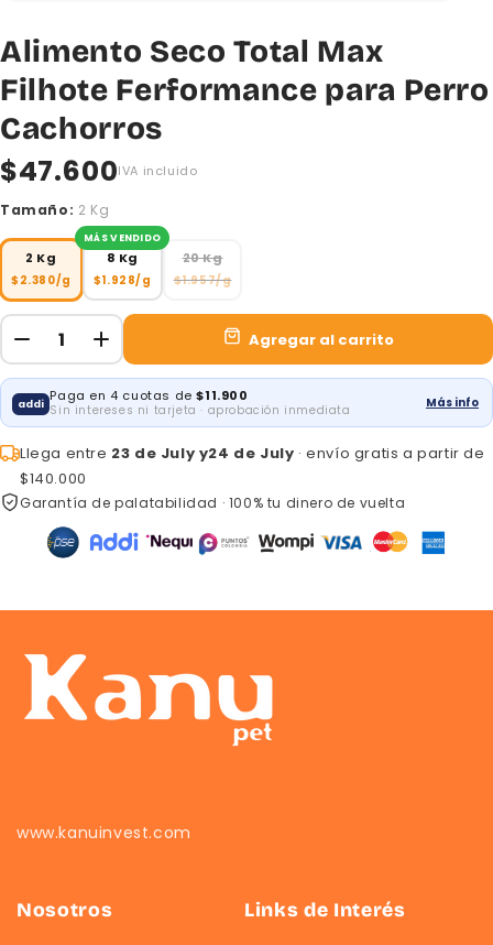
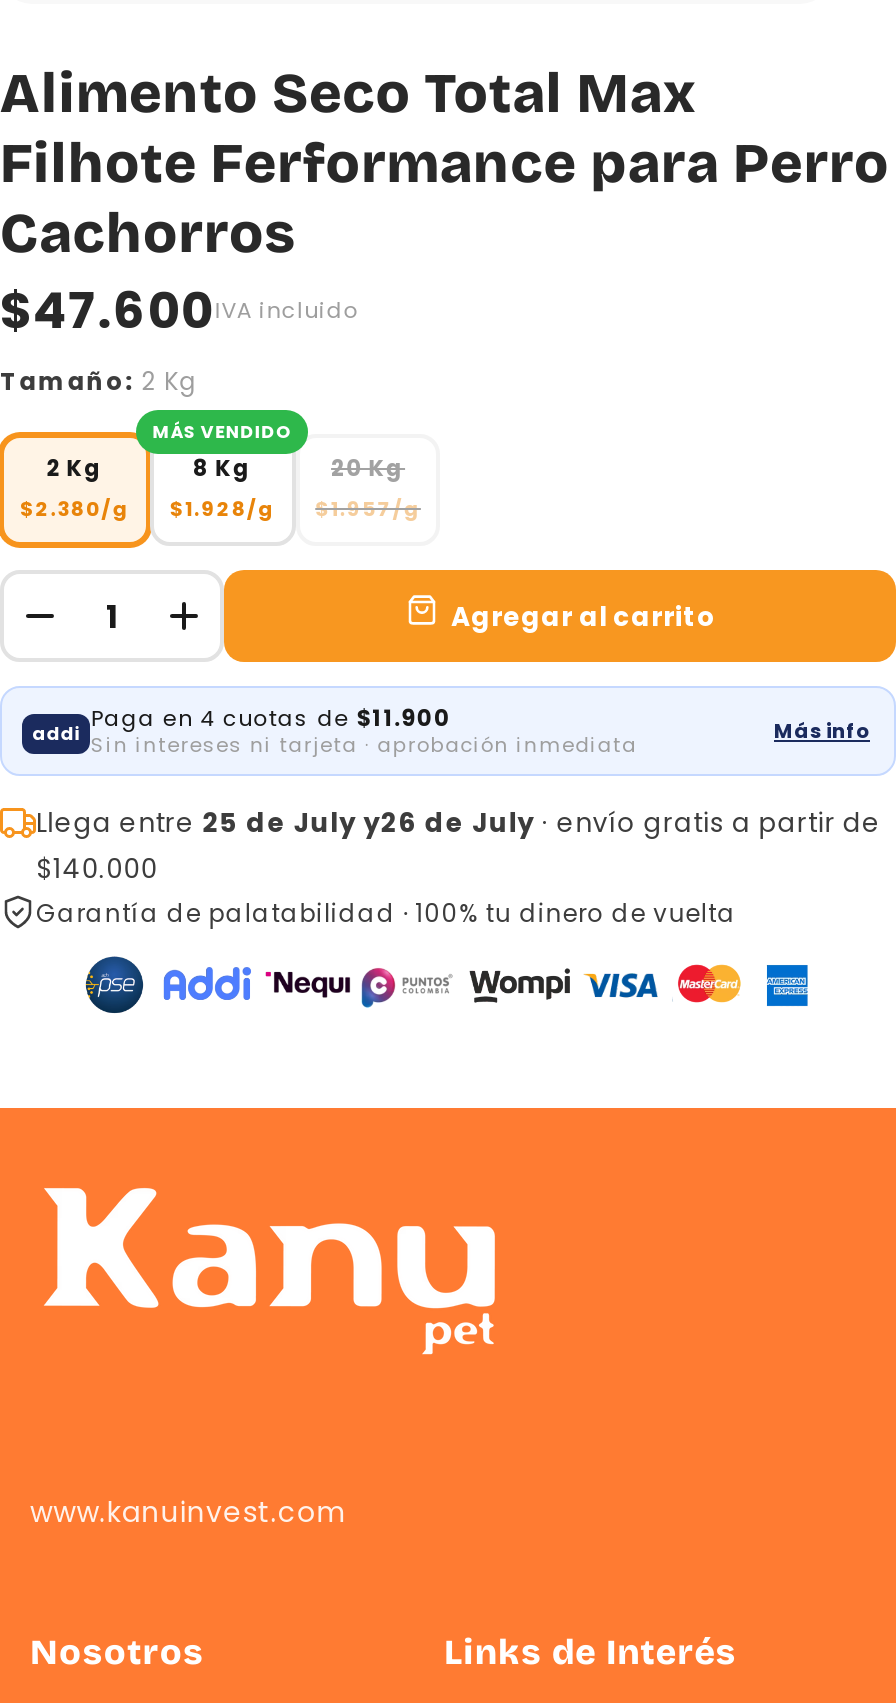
- Llega entre 23 de July y24 de July · envío gratis a partir de
+ Llega entre 25 de July y26 de July · envío gratis a partir de
